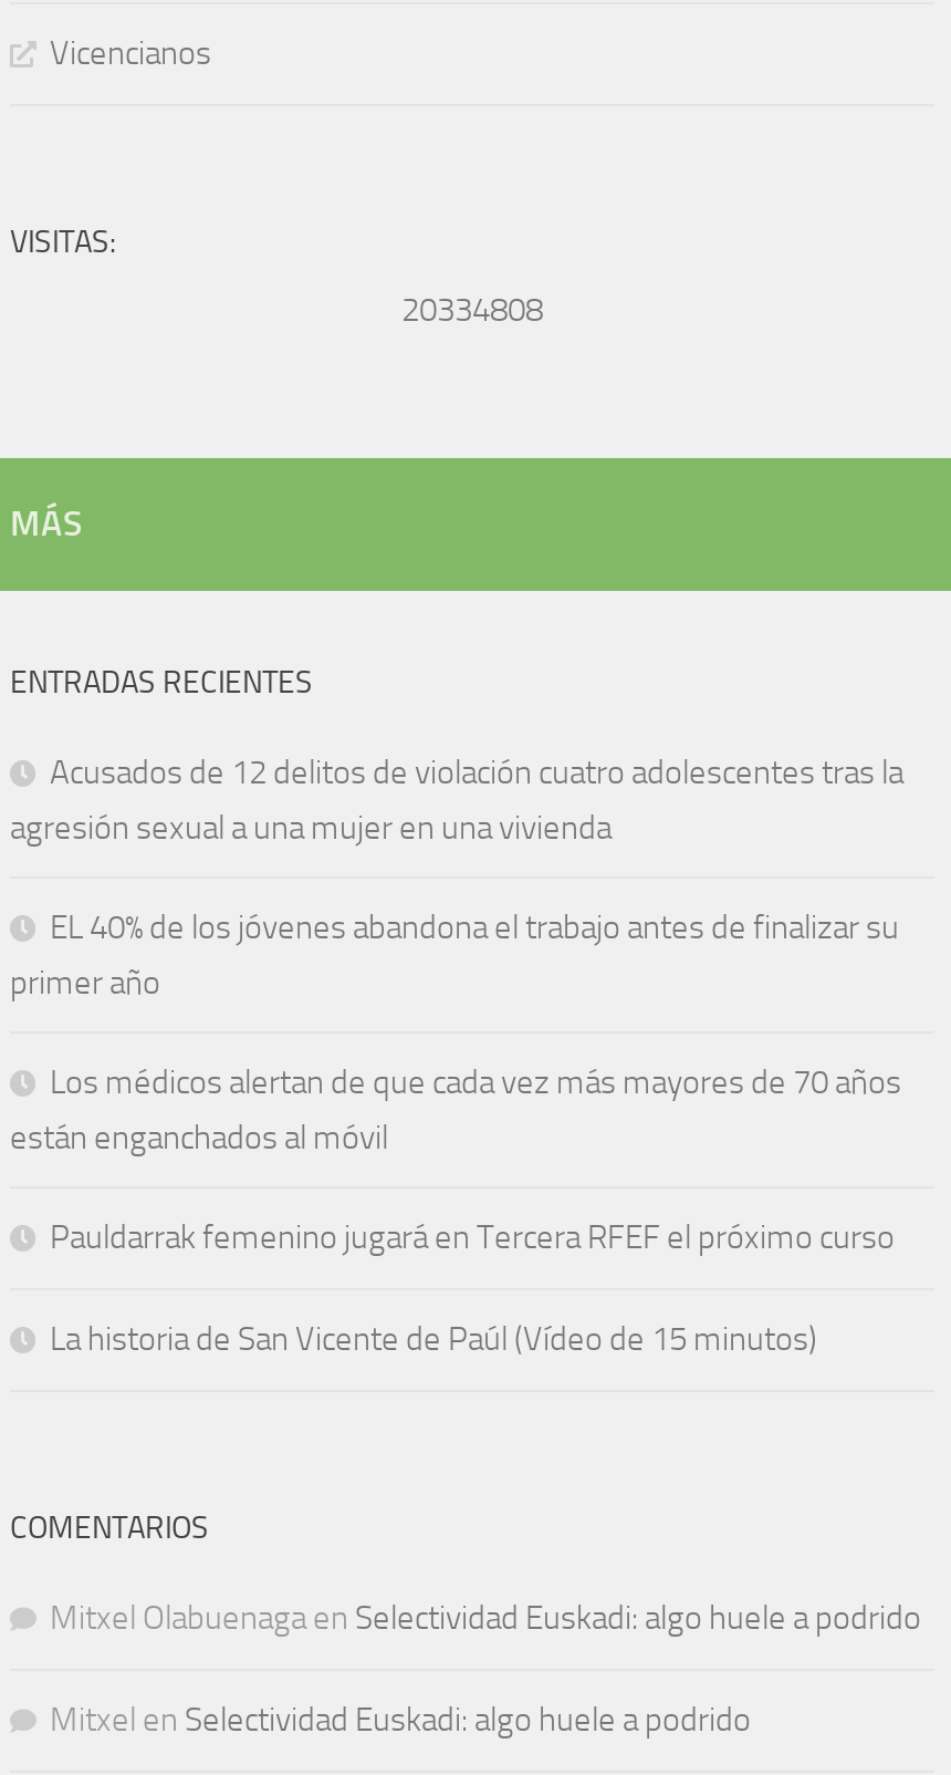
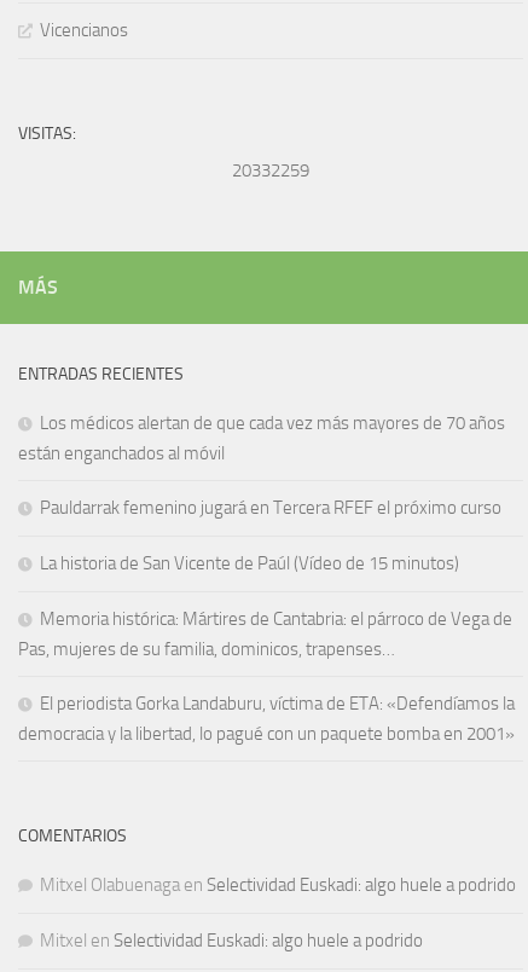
- 20334808
+ 20332259

- Acusados de 12 delitos de violación cuatro adolescentes tras la
- agresión sexual a una mujer en una vivienda
- EL 40% de los jóvenes abandona el trabajo antes de finalizar su
- primer año

moved up: Los médicos alertan de que cada vez más mayores de 70 años | están enganchados al móvil | Pauldarrak femenino jugará en Tercera RFEF el próximo curso | La historia de San Vicente de Paúl (Vídeo de 15 minutos)

+ Memoria histórica: Mártires de Cantabria: el párroco de Vega de
+ Pas, mujeres de su familia, dominicos, trapenses…
+ El periodista Gorka Landaburu, víctima de ETA: «Defendíamos la
+ democracia y la libertad, lo pagué con un paquete bomba en 2001»
